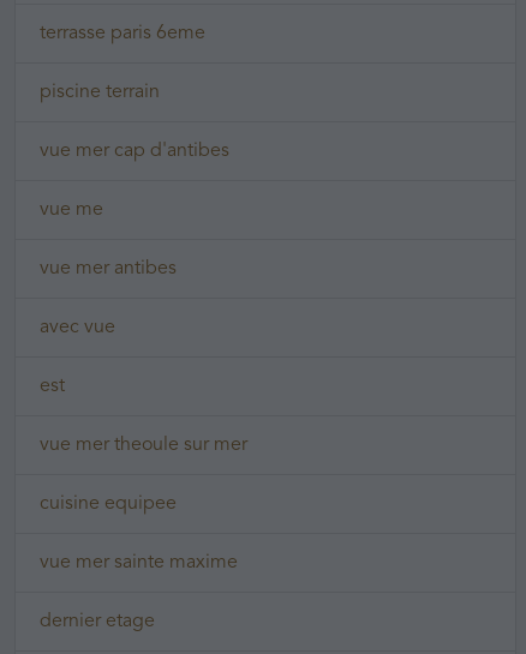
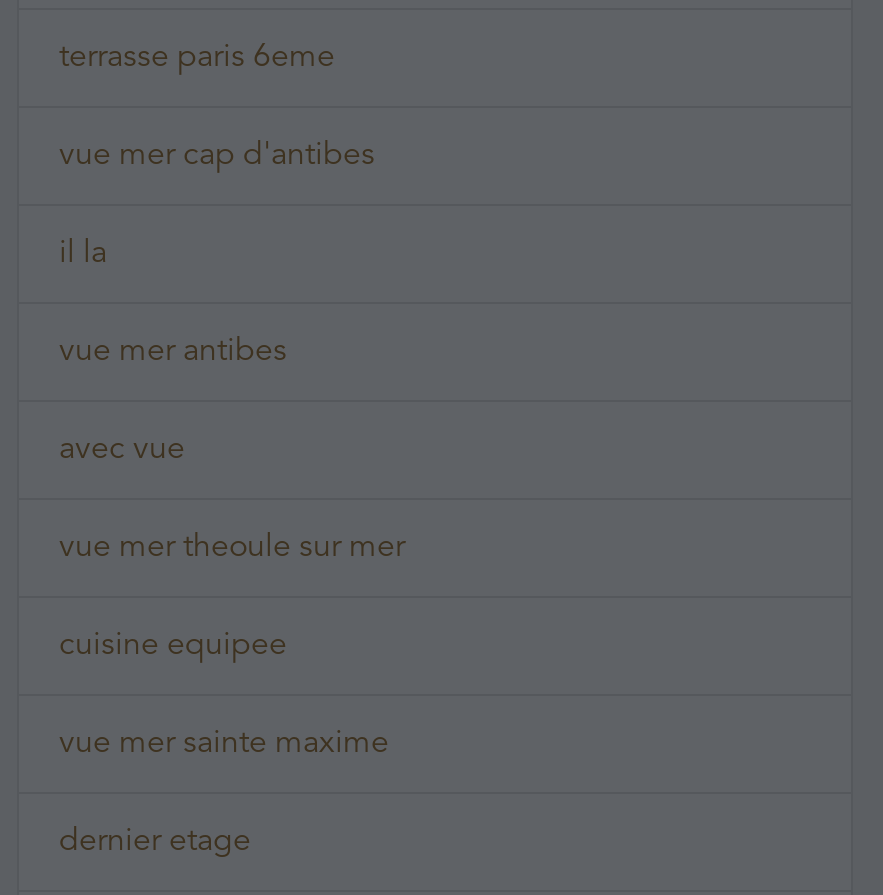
- piscine terrain

- vue me
+ il la

- est
